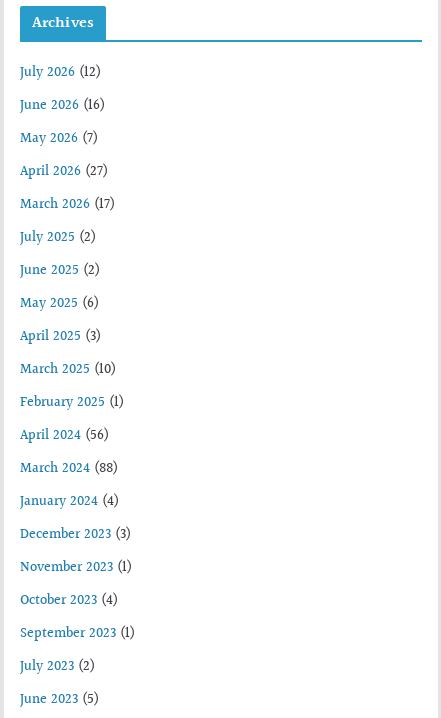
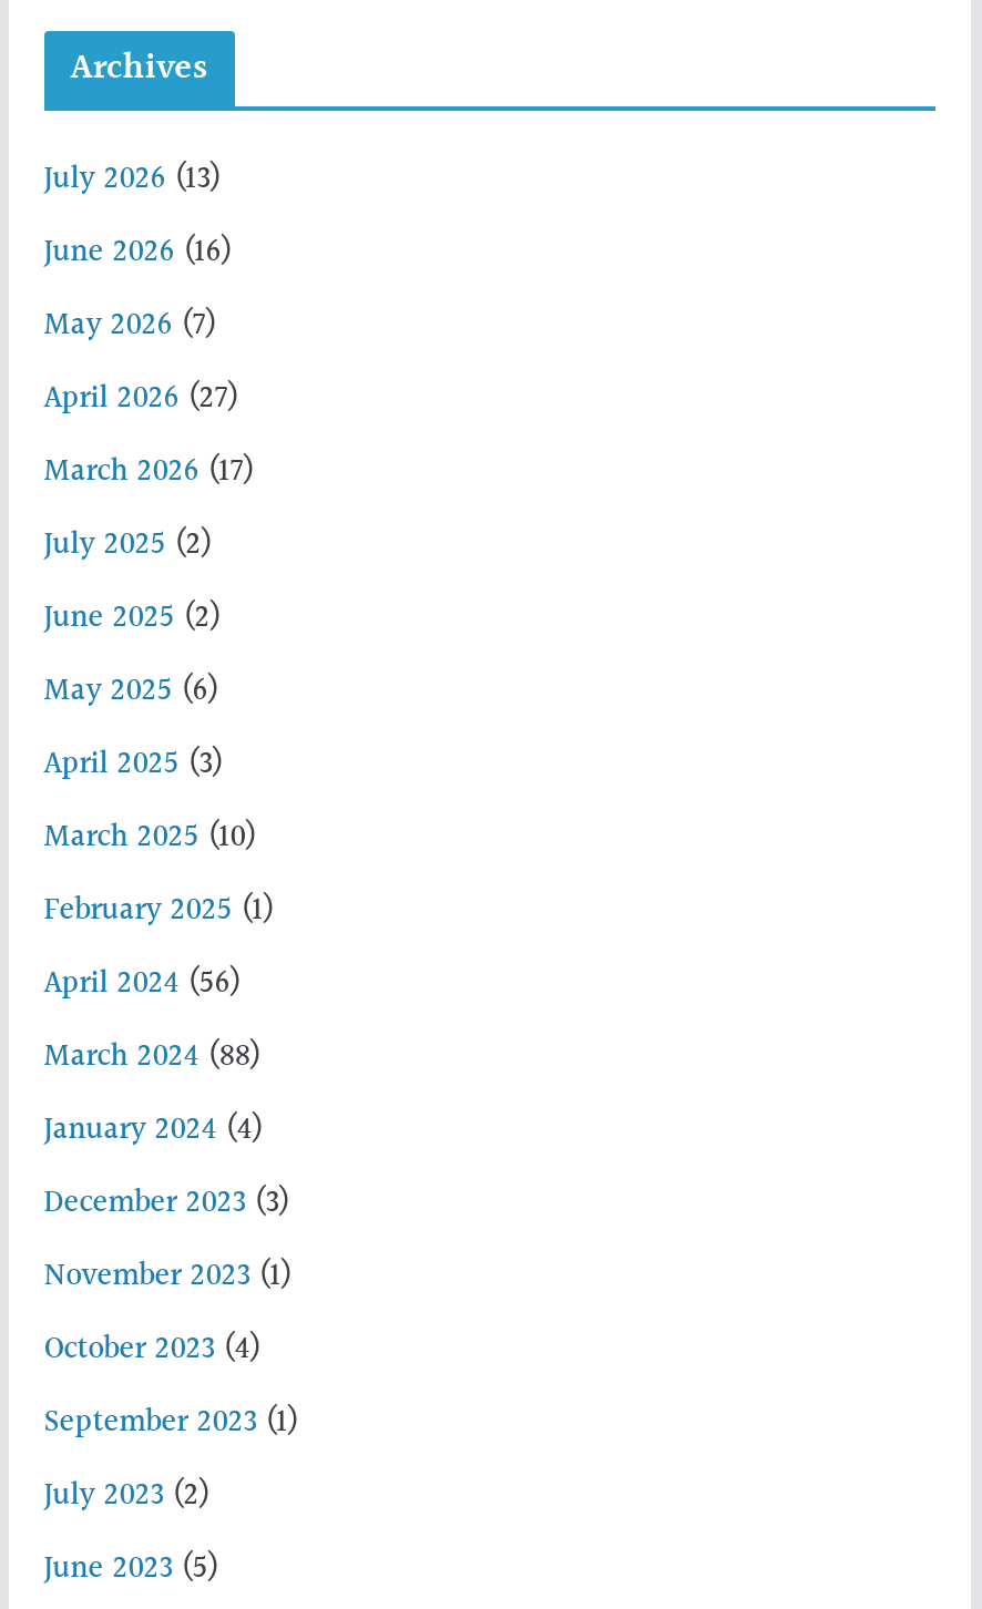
- July 2026 (12)
+ July 2026 (13)
